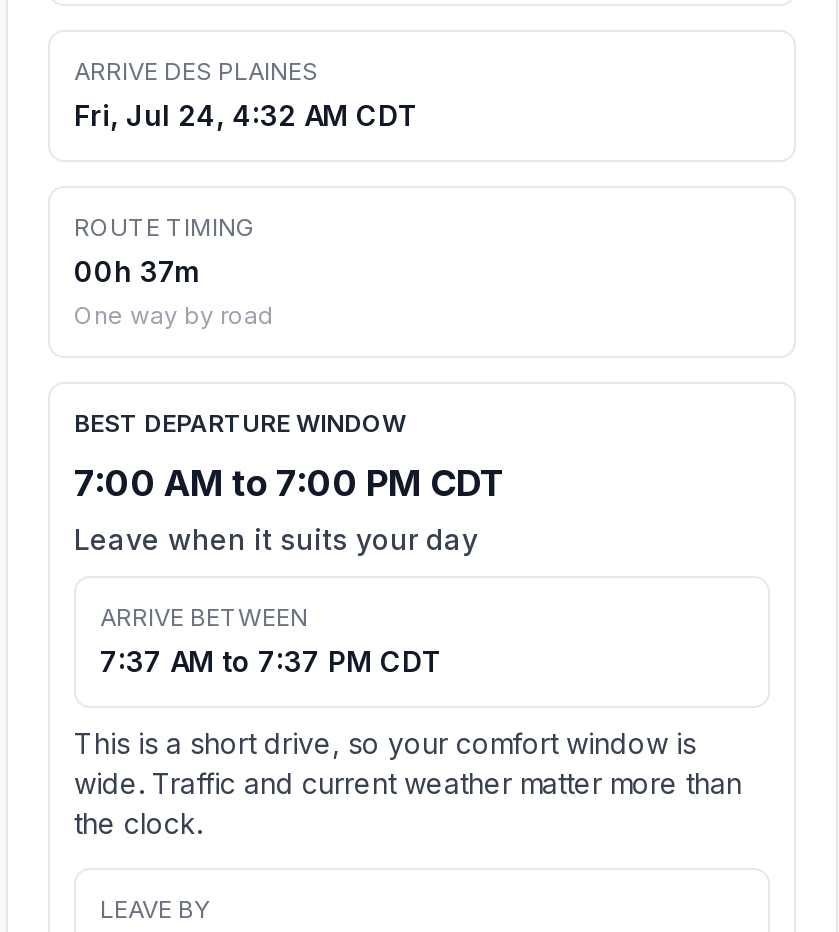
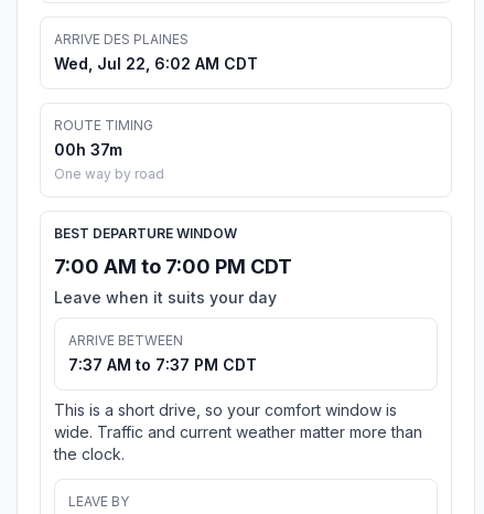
- Fri, Jul 24, 4:32 AM CDT
+ Wed, Jul 22, 6:02 AM CDT
